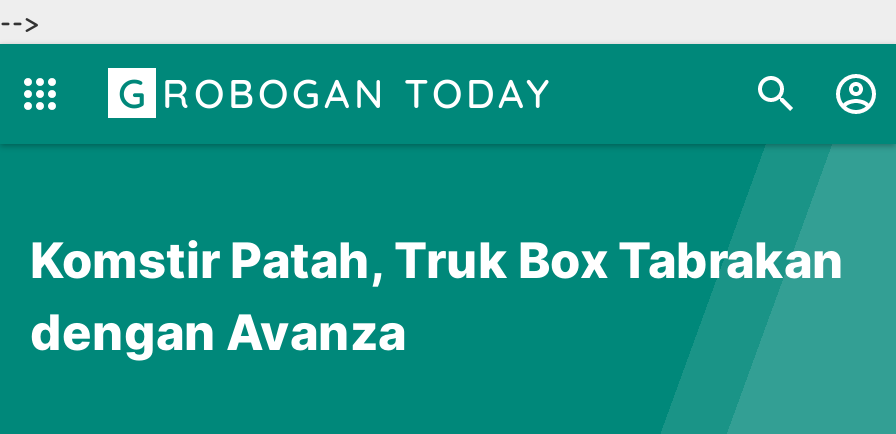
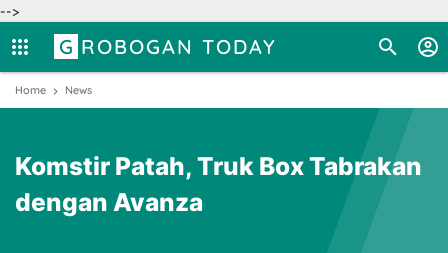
+ Home
+ News
